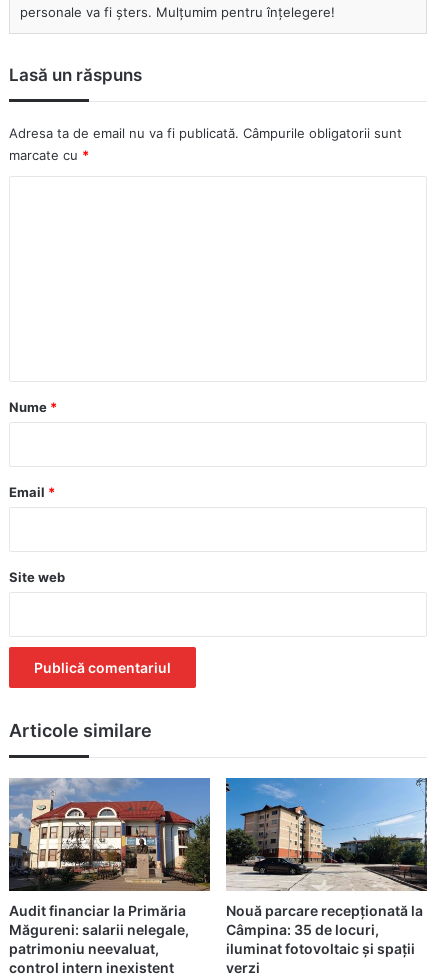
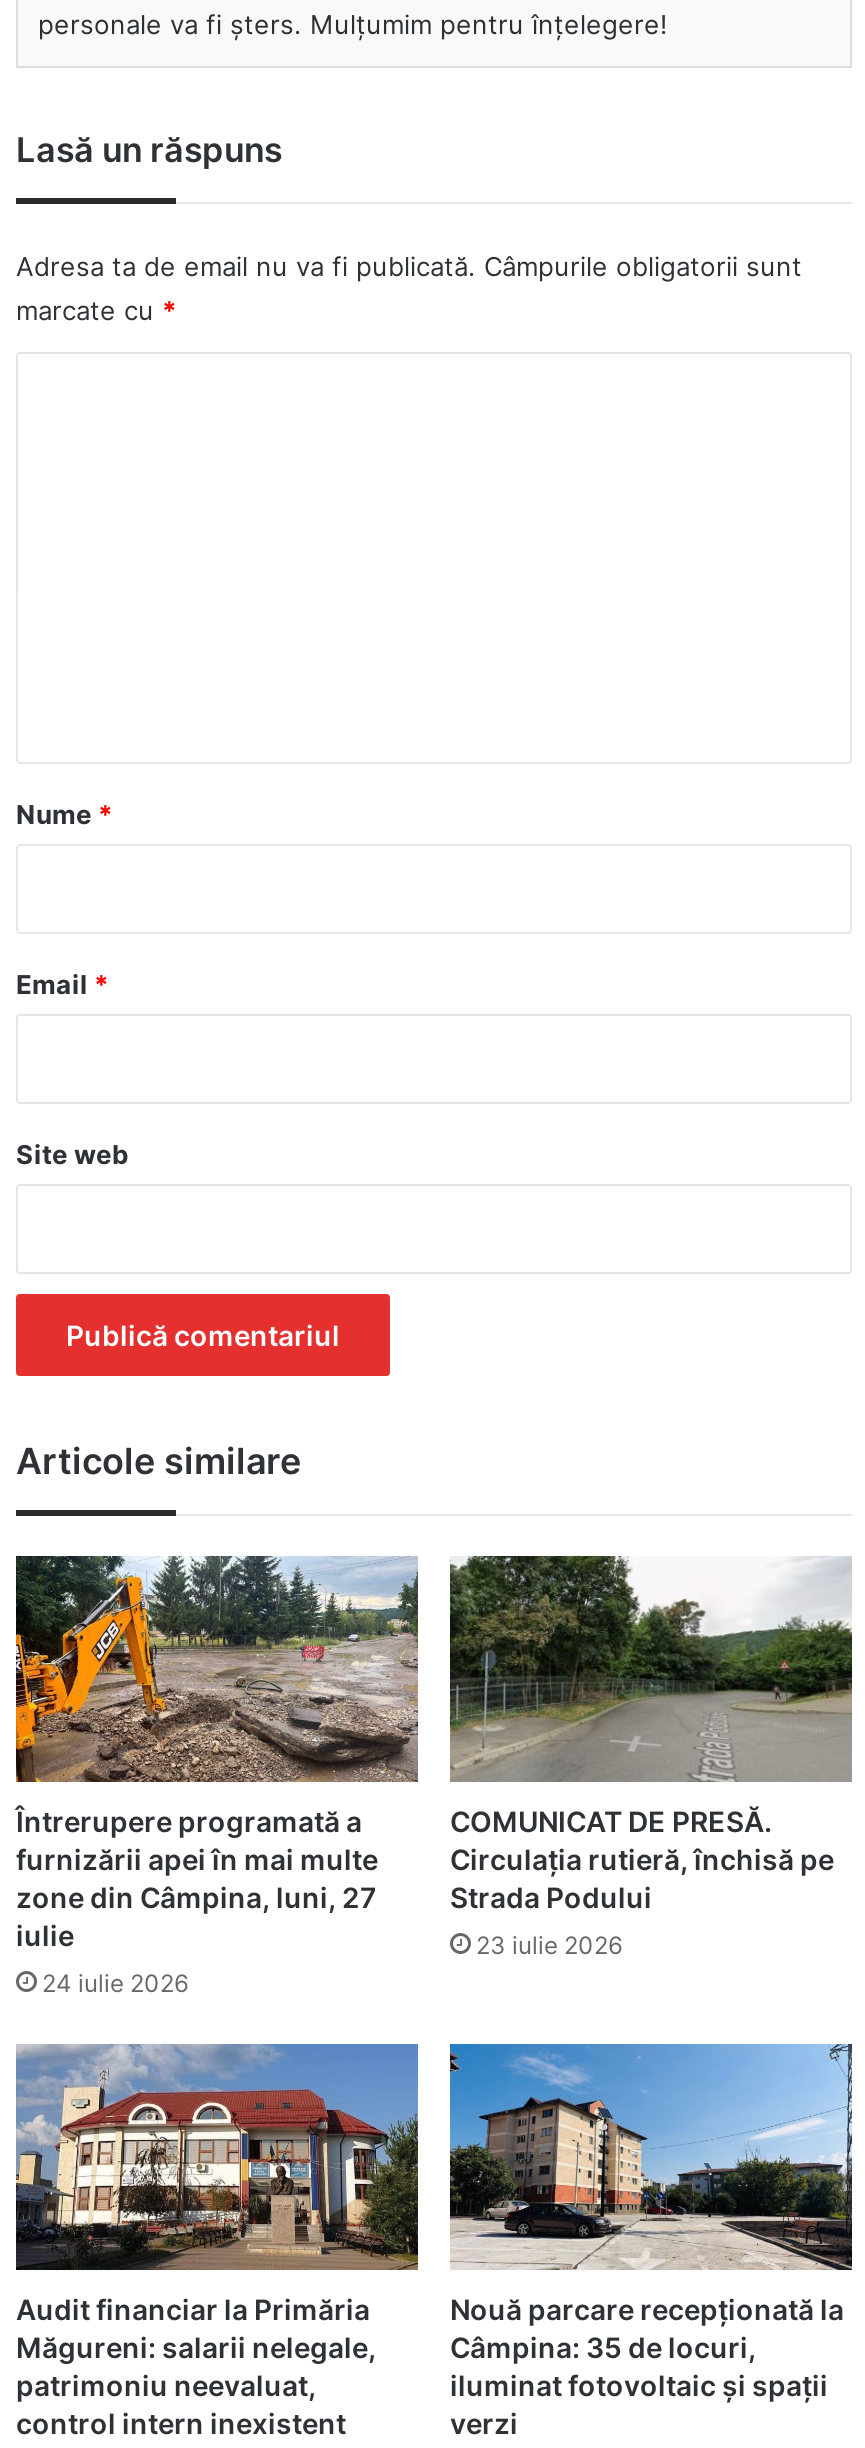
+ [image]
+ Întrerupere programată a
+ furnizării apei în mai multe
+ zone din Câmpina, luni, 27
+ iulie
+ 24 iulie 2026

+ [image]
+ COMUNICAT DE PRESĂ.
+ Circulația rutieră, închisă pe
+ Strada Podului
+ 23 iulie 2026
